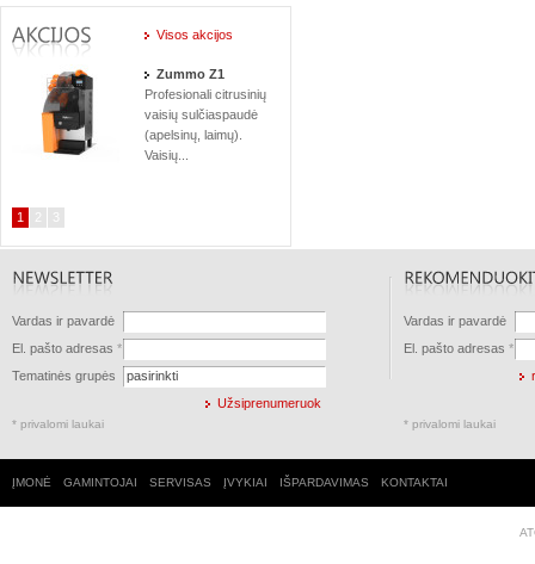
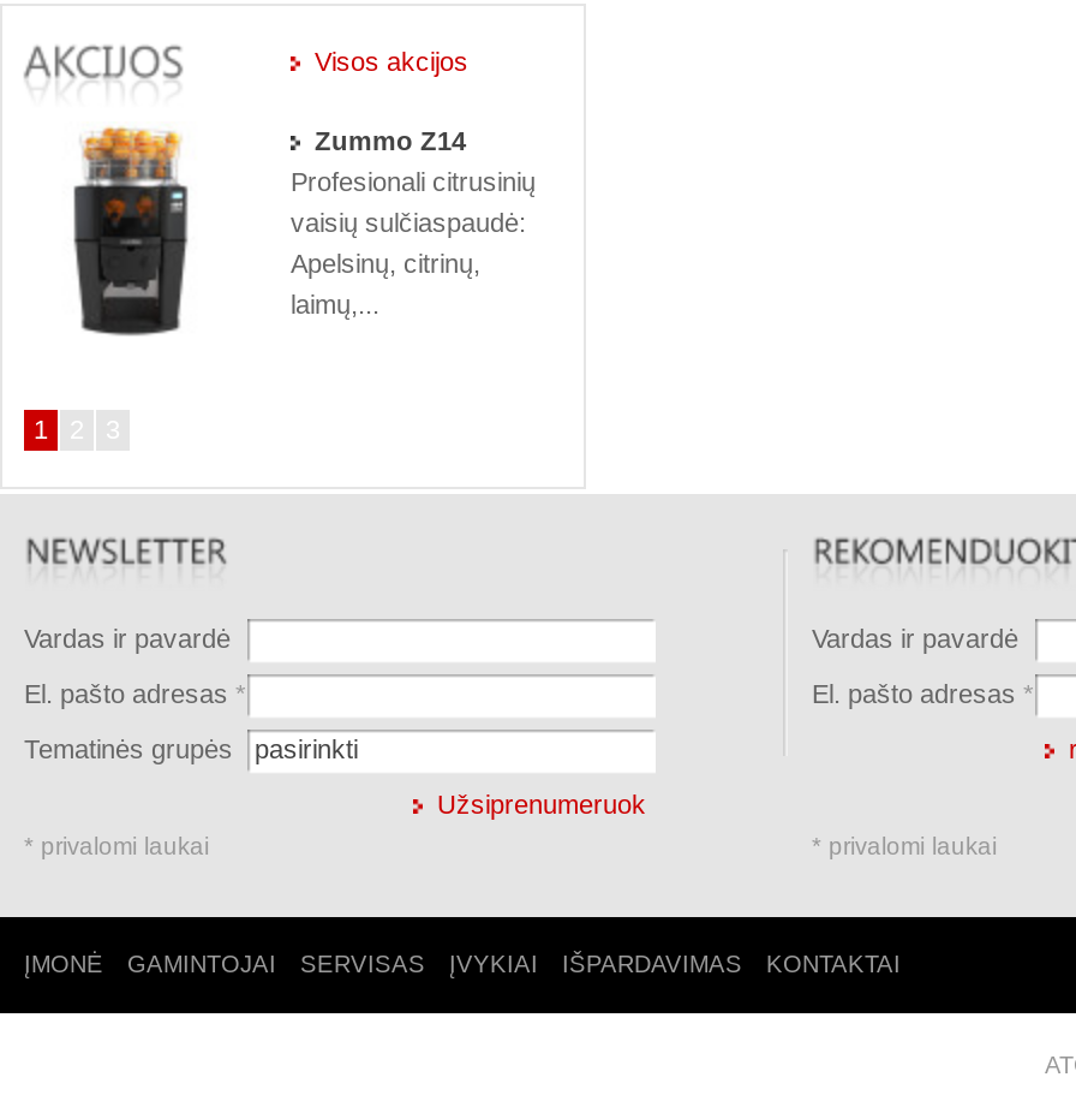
- [image]
+ [image]

- Zummo Z1
+ Zummo Z14

- vaisių sulčiaspaudė
- (apelsinų, laimų).
- Vaisių...
+ vaisių sulčiaspaudė:
+ Apelsinų, citrinų,
+ laimų,...
